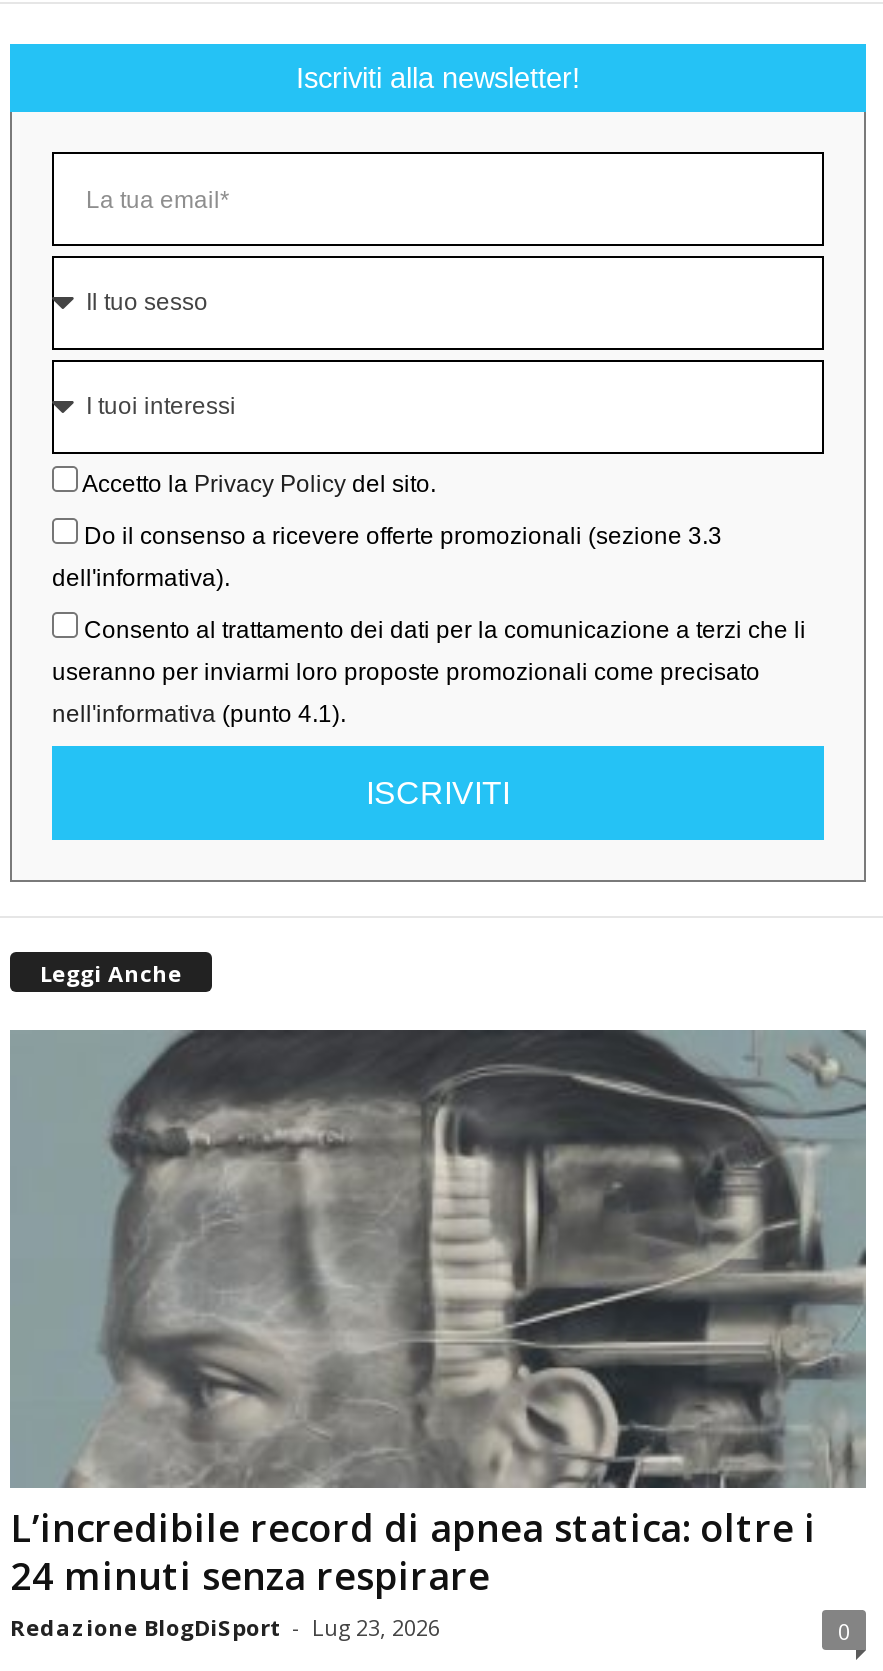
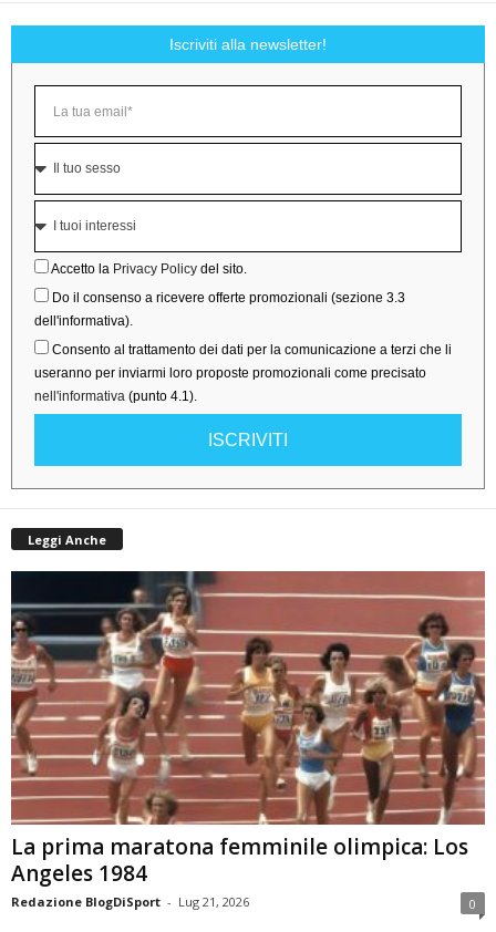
- [image]
- L’incredibile record di apnea statica: oltre i
- 24 minuti senza respirare
- Redazione BlogDiSport - Lug 23, 2026
+ [image]
+ La prima maratona femminile olimpica: Los
+ Angeles 1984
+ Redazione BlogDiSport - Lug 21, 2026
